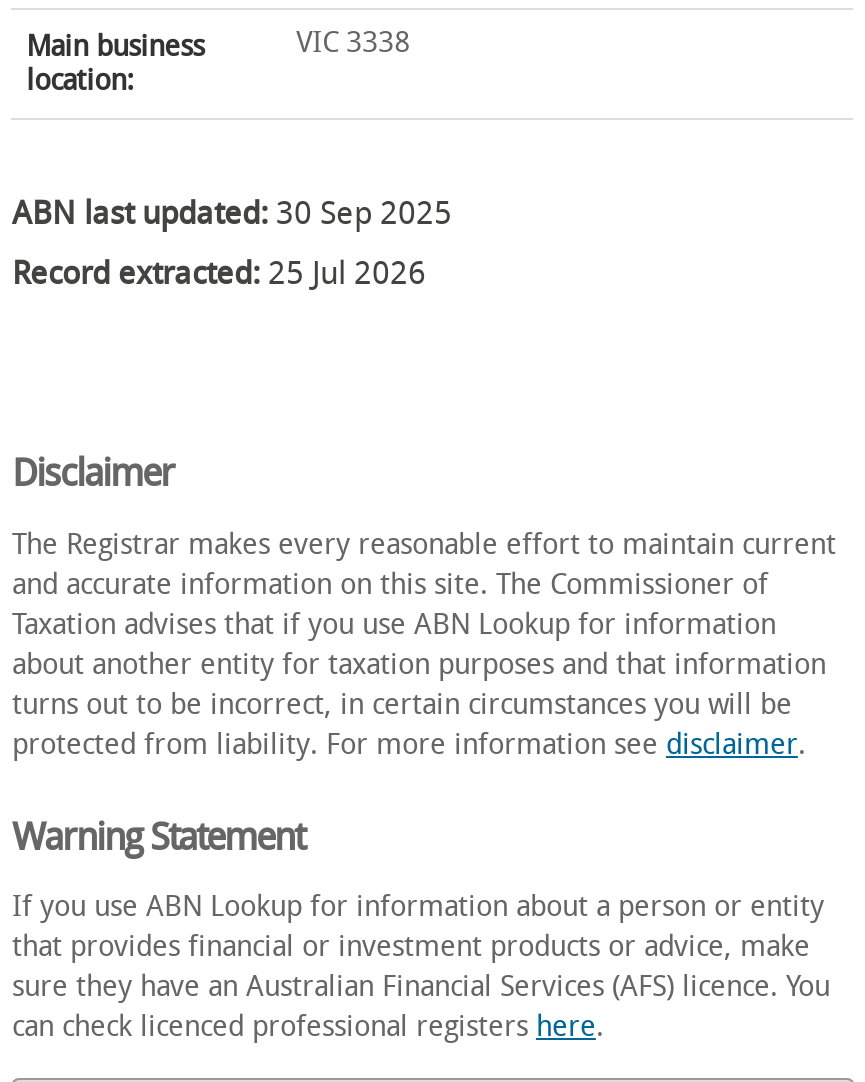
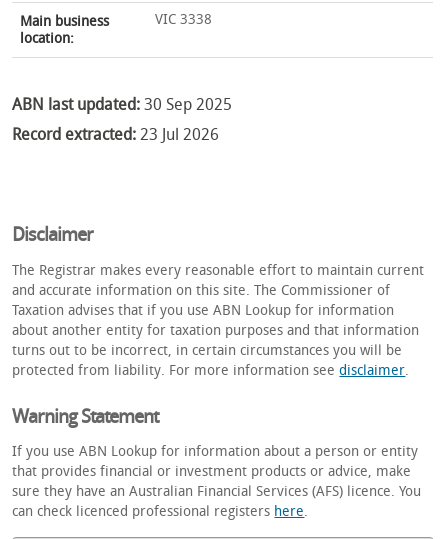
- Record extracted: 25 Jul 2026
+ Record extracted: 23 Jul 2026
